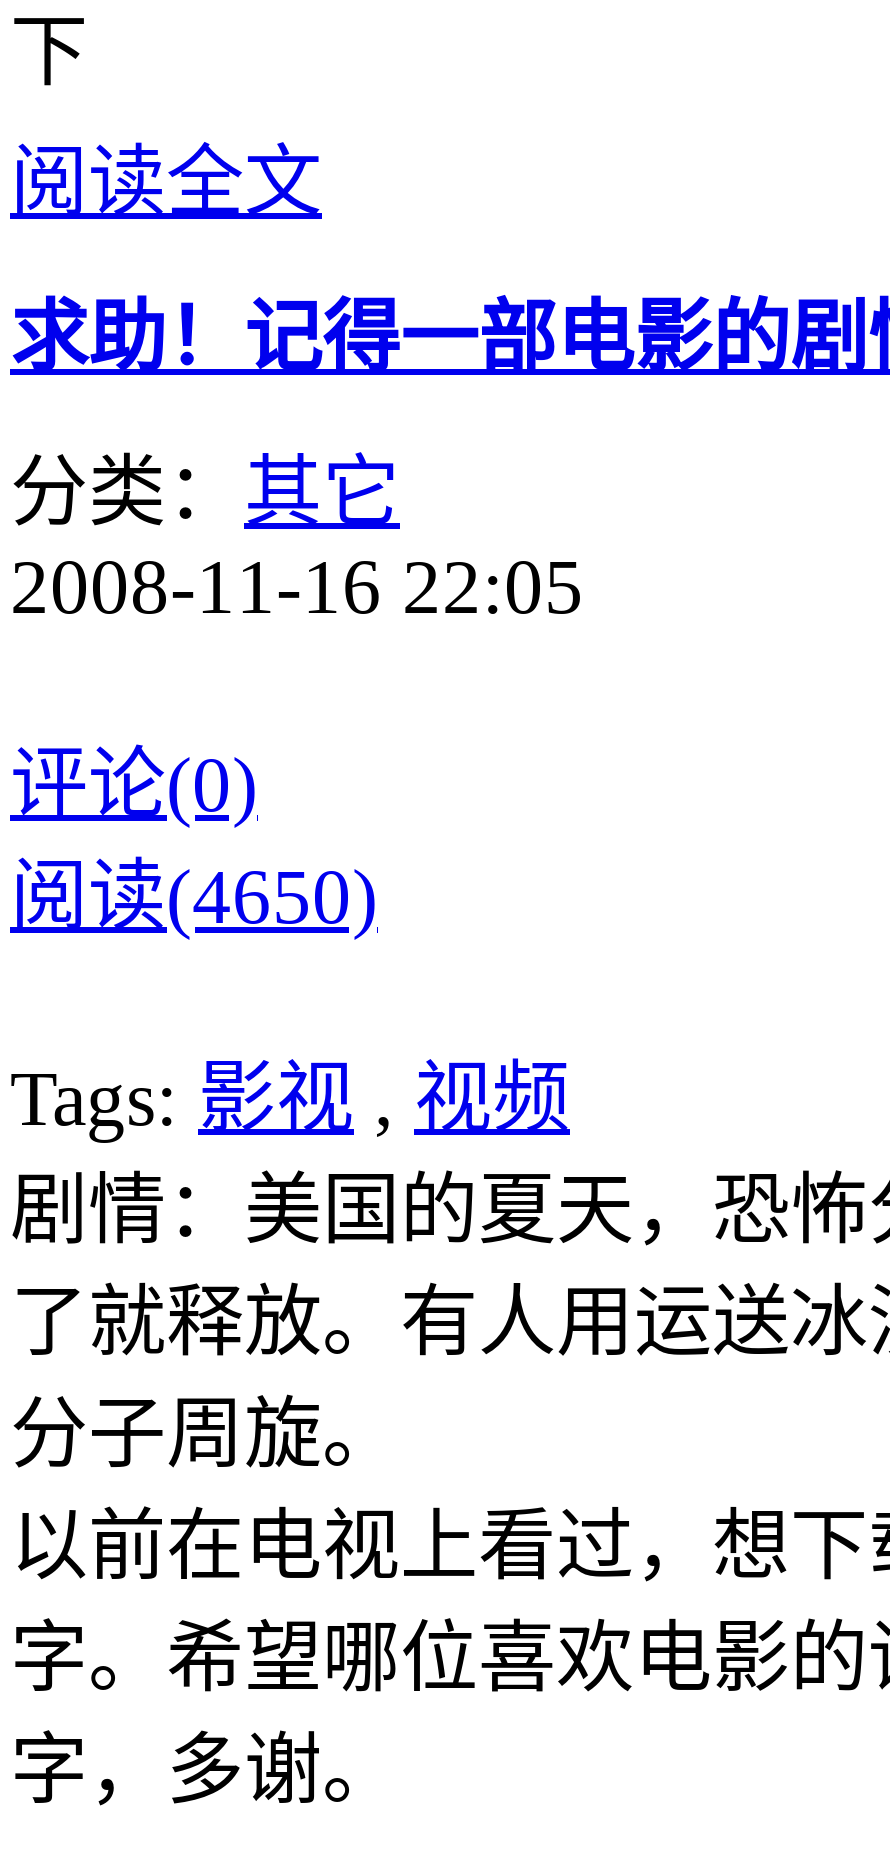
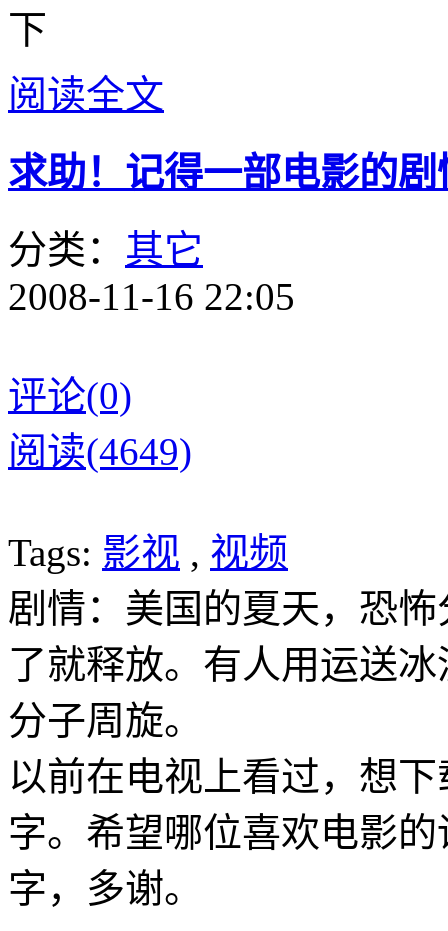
- 阅读(4650)
+ 阅读(4649)
